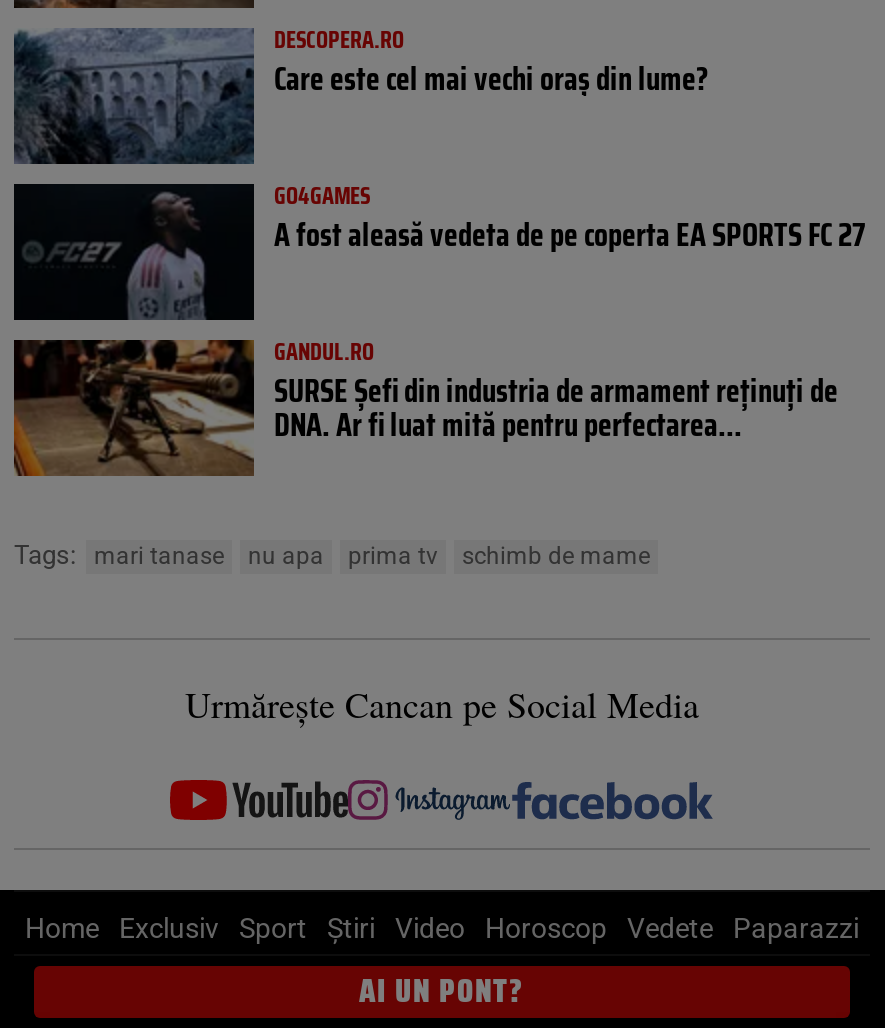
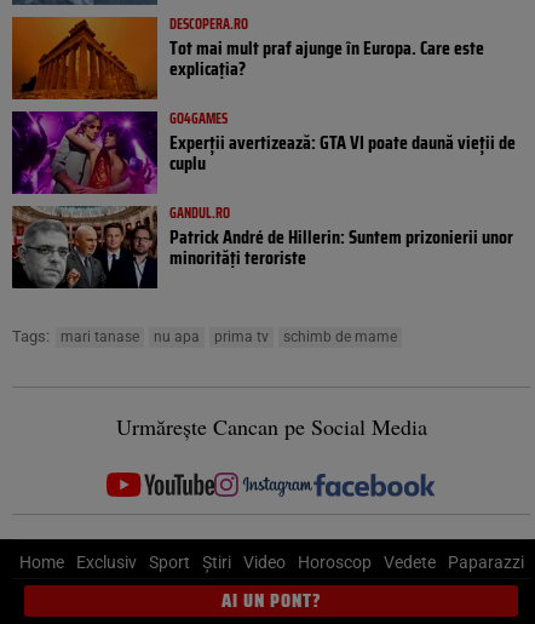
- [image]
- Care este cel mai vechi oraș din lume?
+ [image]
+ Tot mai mult praf ajunge în Europa. Care este
+ explicația?

- [image]
- A fost aleasă vedeta de pe coperta EA SPORTS FC 27
+ [image]
+ Experții avertizează: GTA VI poate daună vieții de
+ cuplu

- [image]
- SURSE Șefi din industria de armament reținuți de
- DNA. Ar fi luat mită pentru perfectarea...
+ [image]
+ Patrick André de Hillerin: Suntem prizonierii unor
+ minorități teroriste
